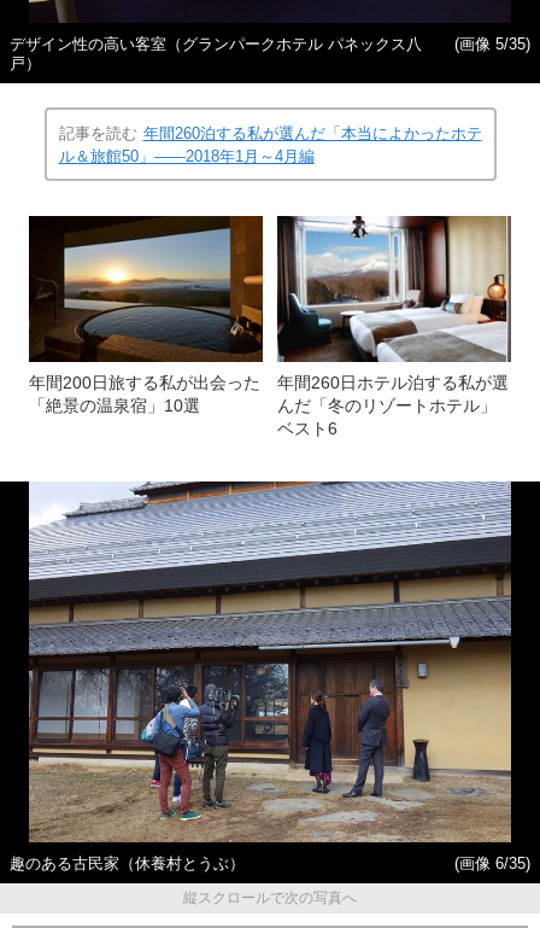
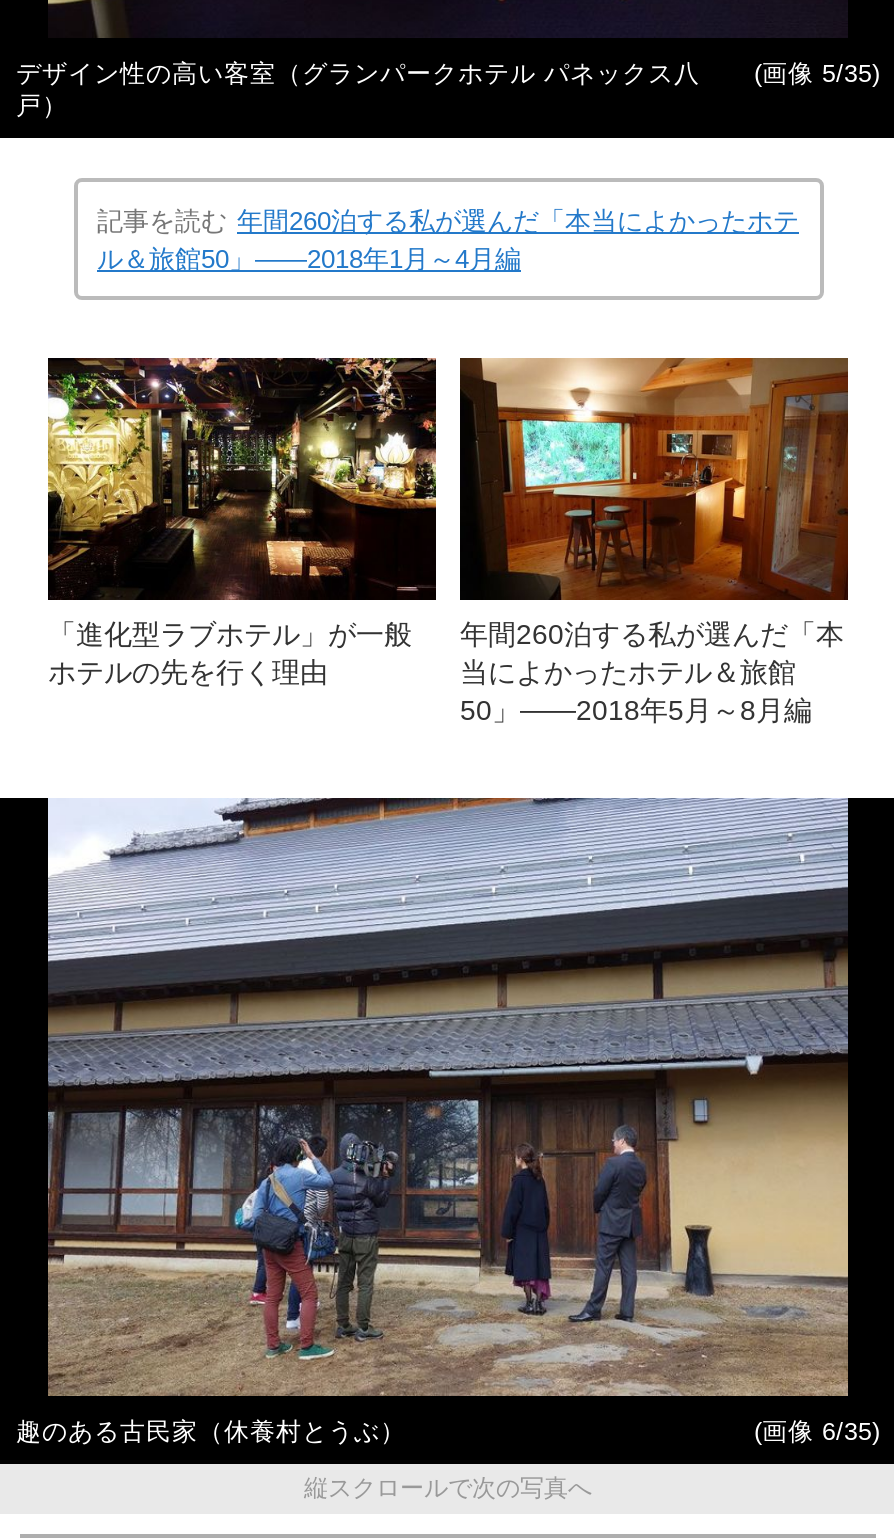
- [image]
- 年間200日旅する私が出会った
- 「絶景の温泉宿」10選
+ [image]
+ 「進化型ラブホテル」が一般
+ ホテルの先を行く理由

- [image]
- 年間260日ホテル泊する私が選
- んだ「冬のリゾートホテル」
- ベスト6
+ [image]
+ 年間260泊する私が選んだ「本
+ 当によかったホテル＆旅館
+ 50」――2018年5月～8月編
